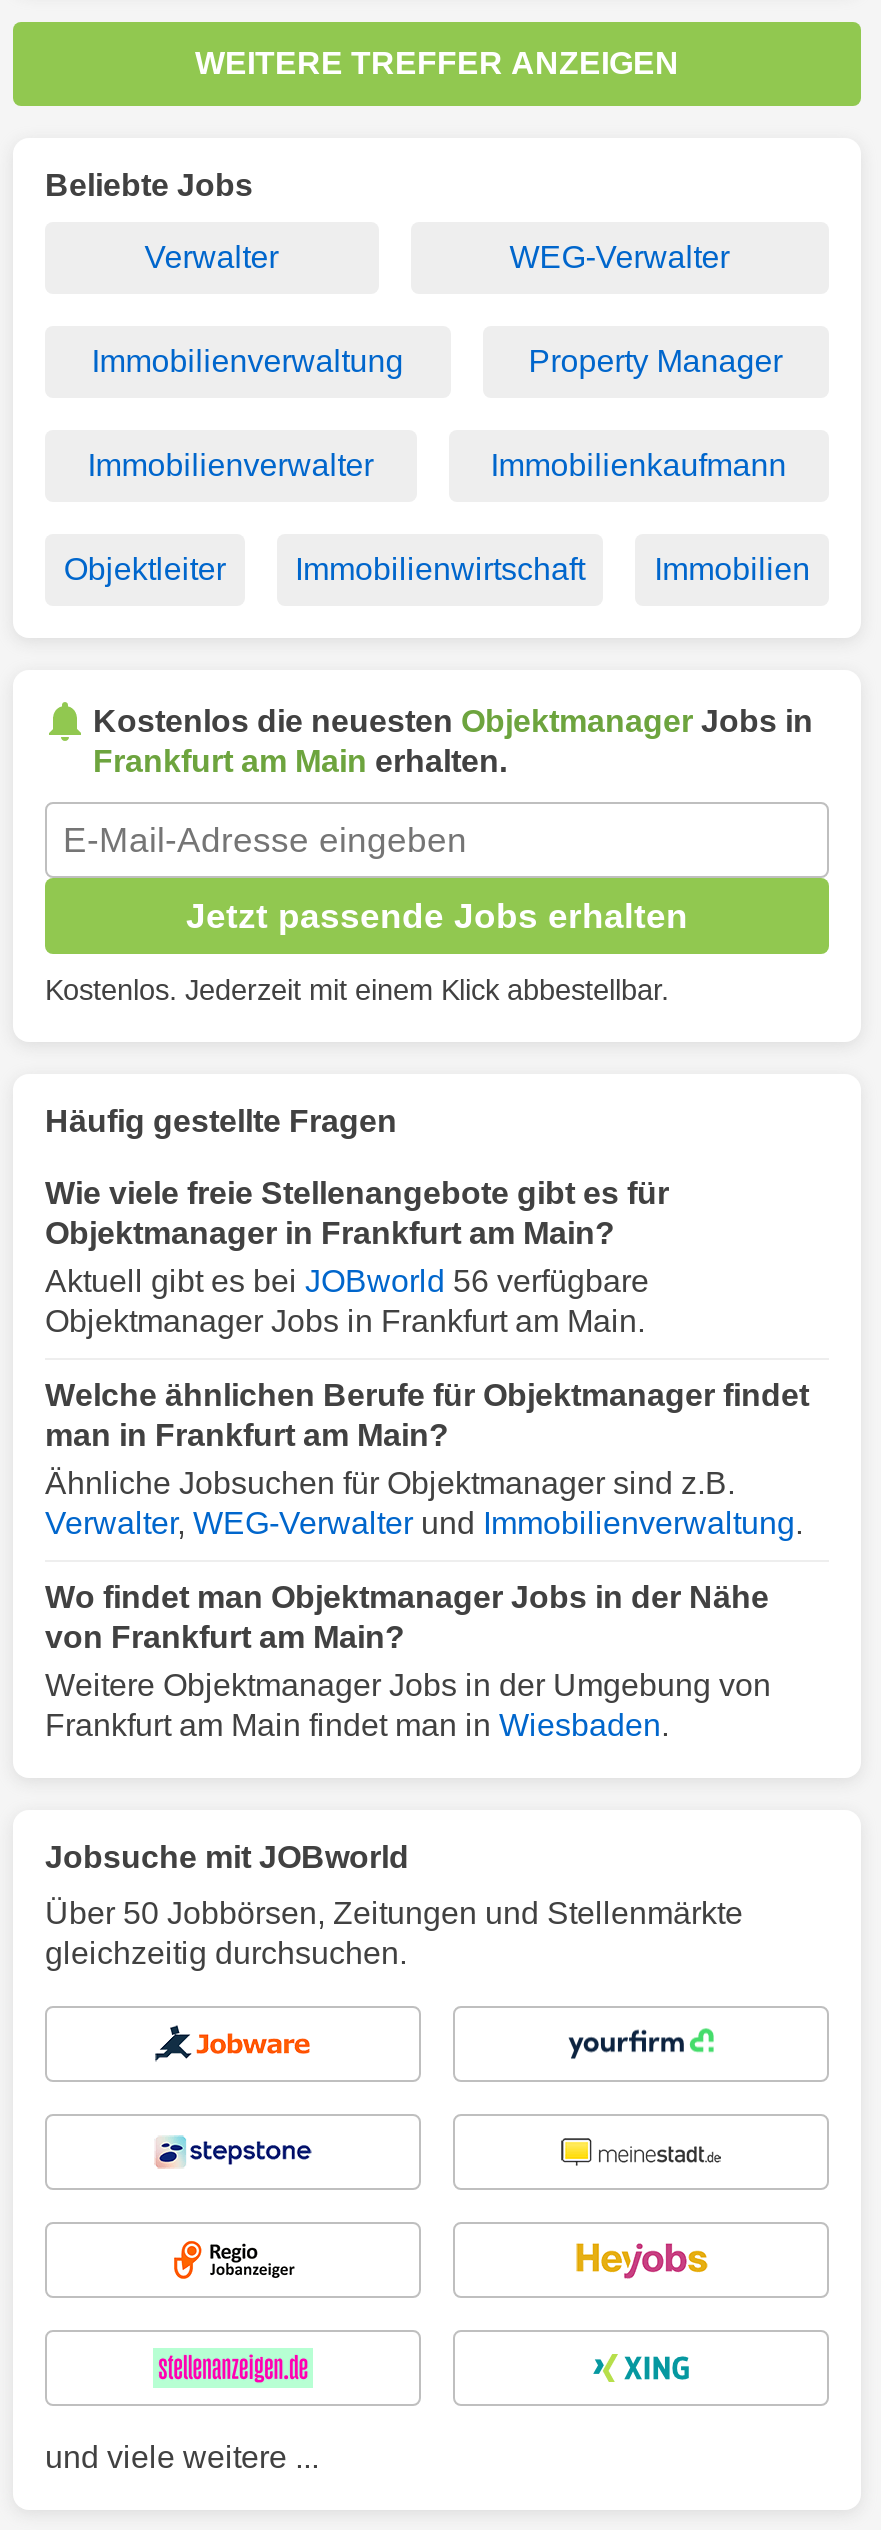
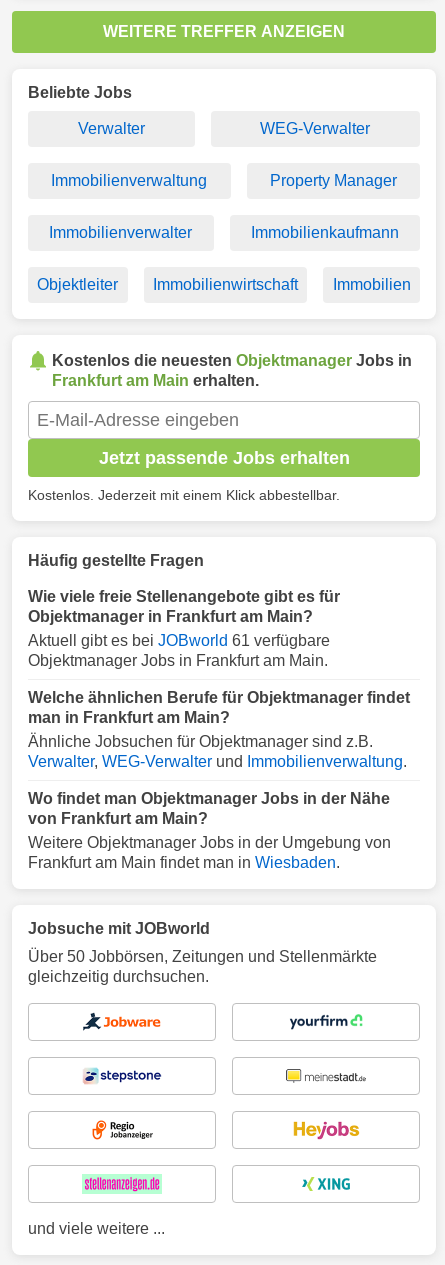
- Aktuell gibt es bei JOBworld 56 verfügbare
+ Aktuell gibt es bei JOBworld 61 verfügbare
